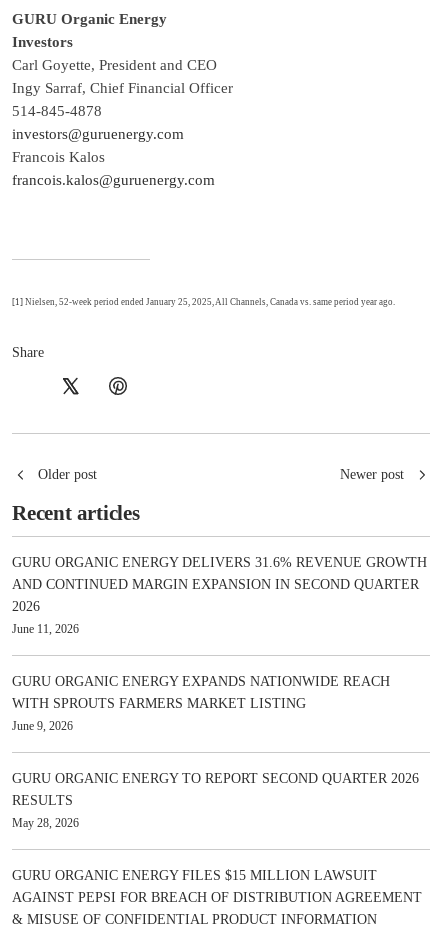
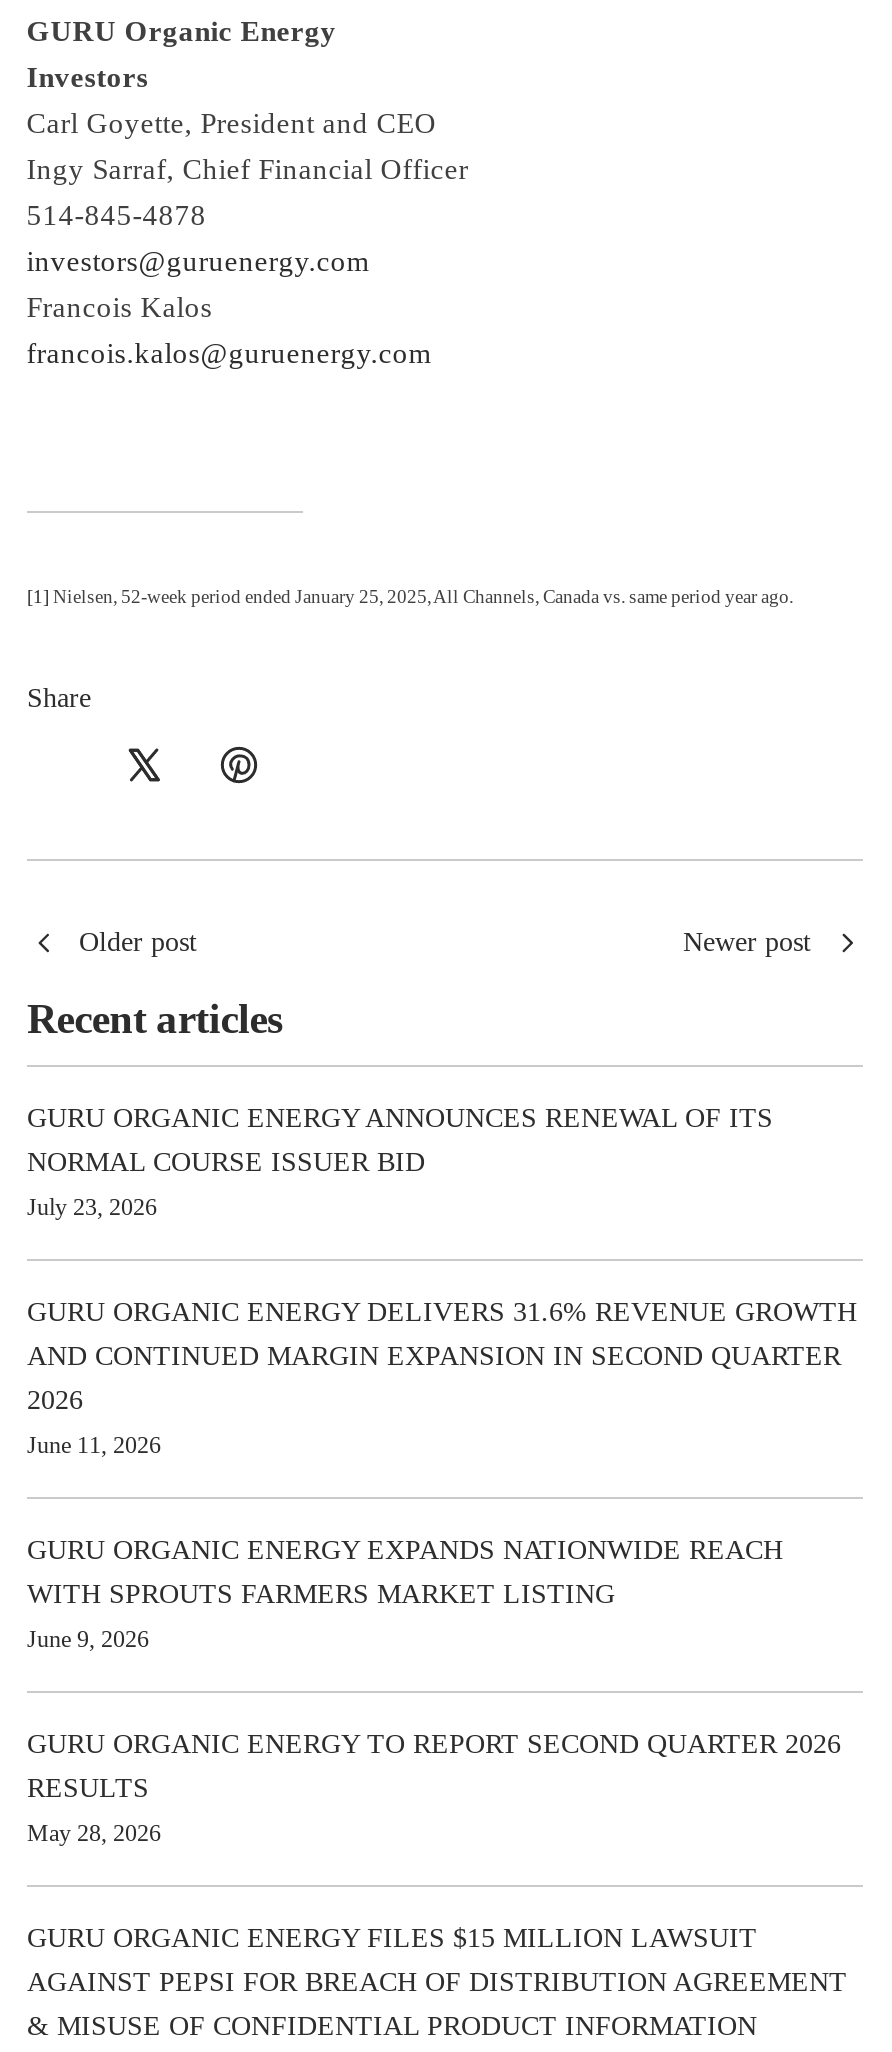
+ GURU ORGANIC ENERGY ANNOUNCES RENEWAL OF ITS
+ NORMAL COURSE ISSUER BID
+ July 23, 2026
